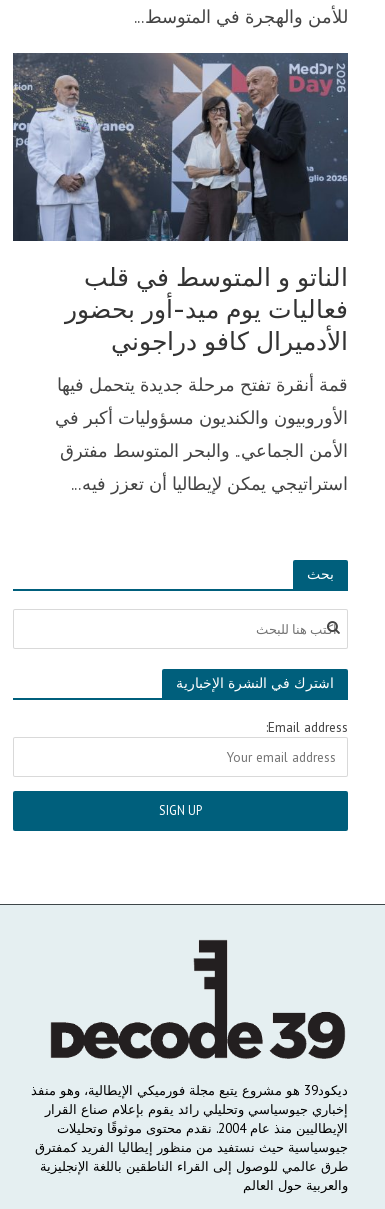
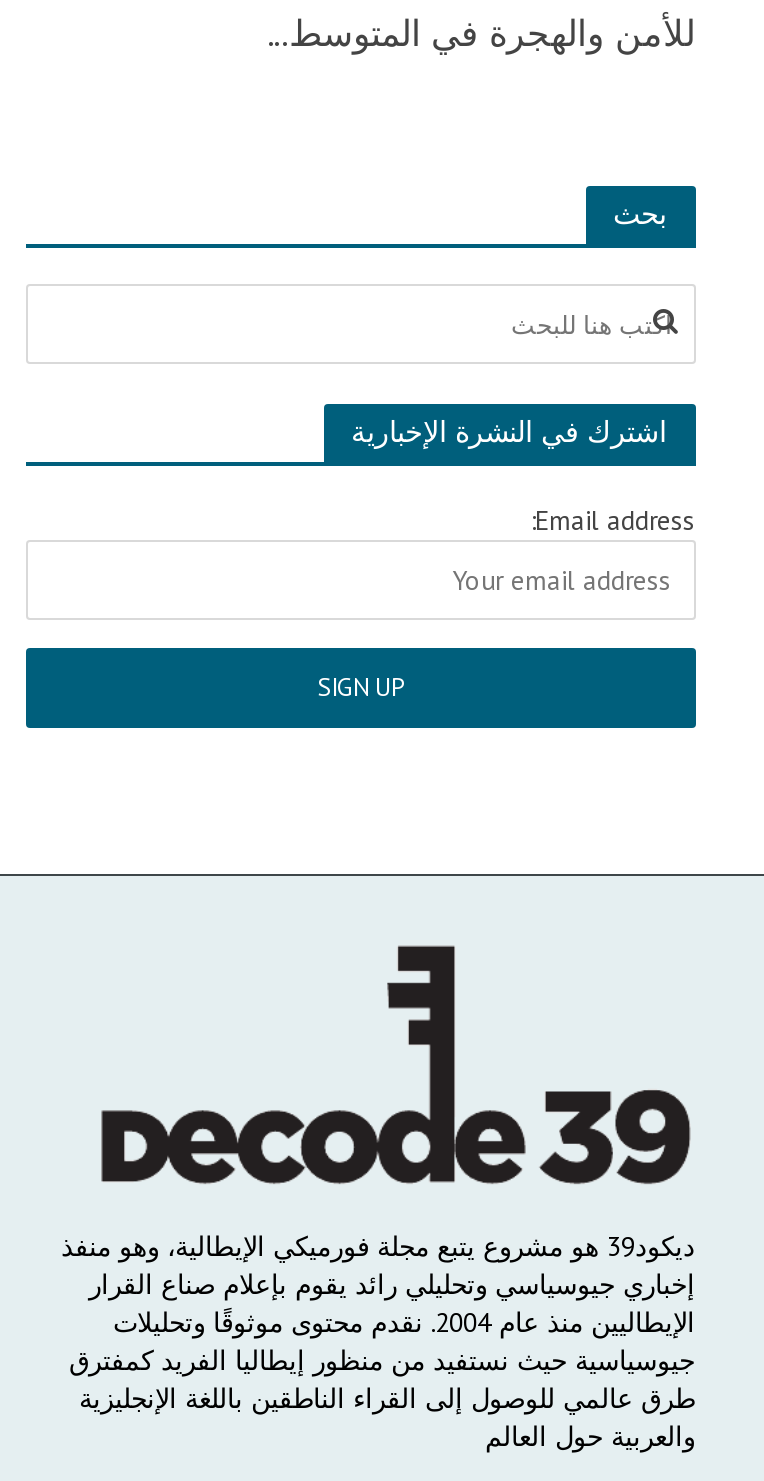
- [image]
- الناتو و المتوسط في قلب
- فعاليات يوم ميد-أور بحضور
- الأدميرال كافو دراجوني
- قمة أنقرة تفتح مرحلة جديدة يتحمل فيها
- الأوروبيون والكنديون مسؤوليات أكبر في
- الأمن الجماعي.. والبحر المتوسط مفترق
- استراتيجي يمكن لإيطاليا أن تعزز فيه...
